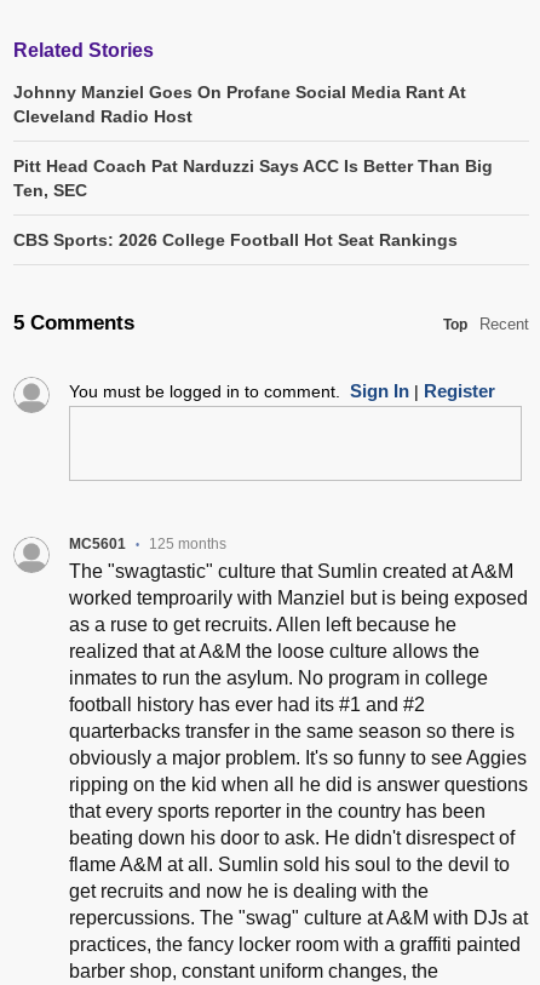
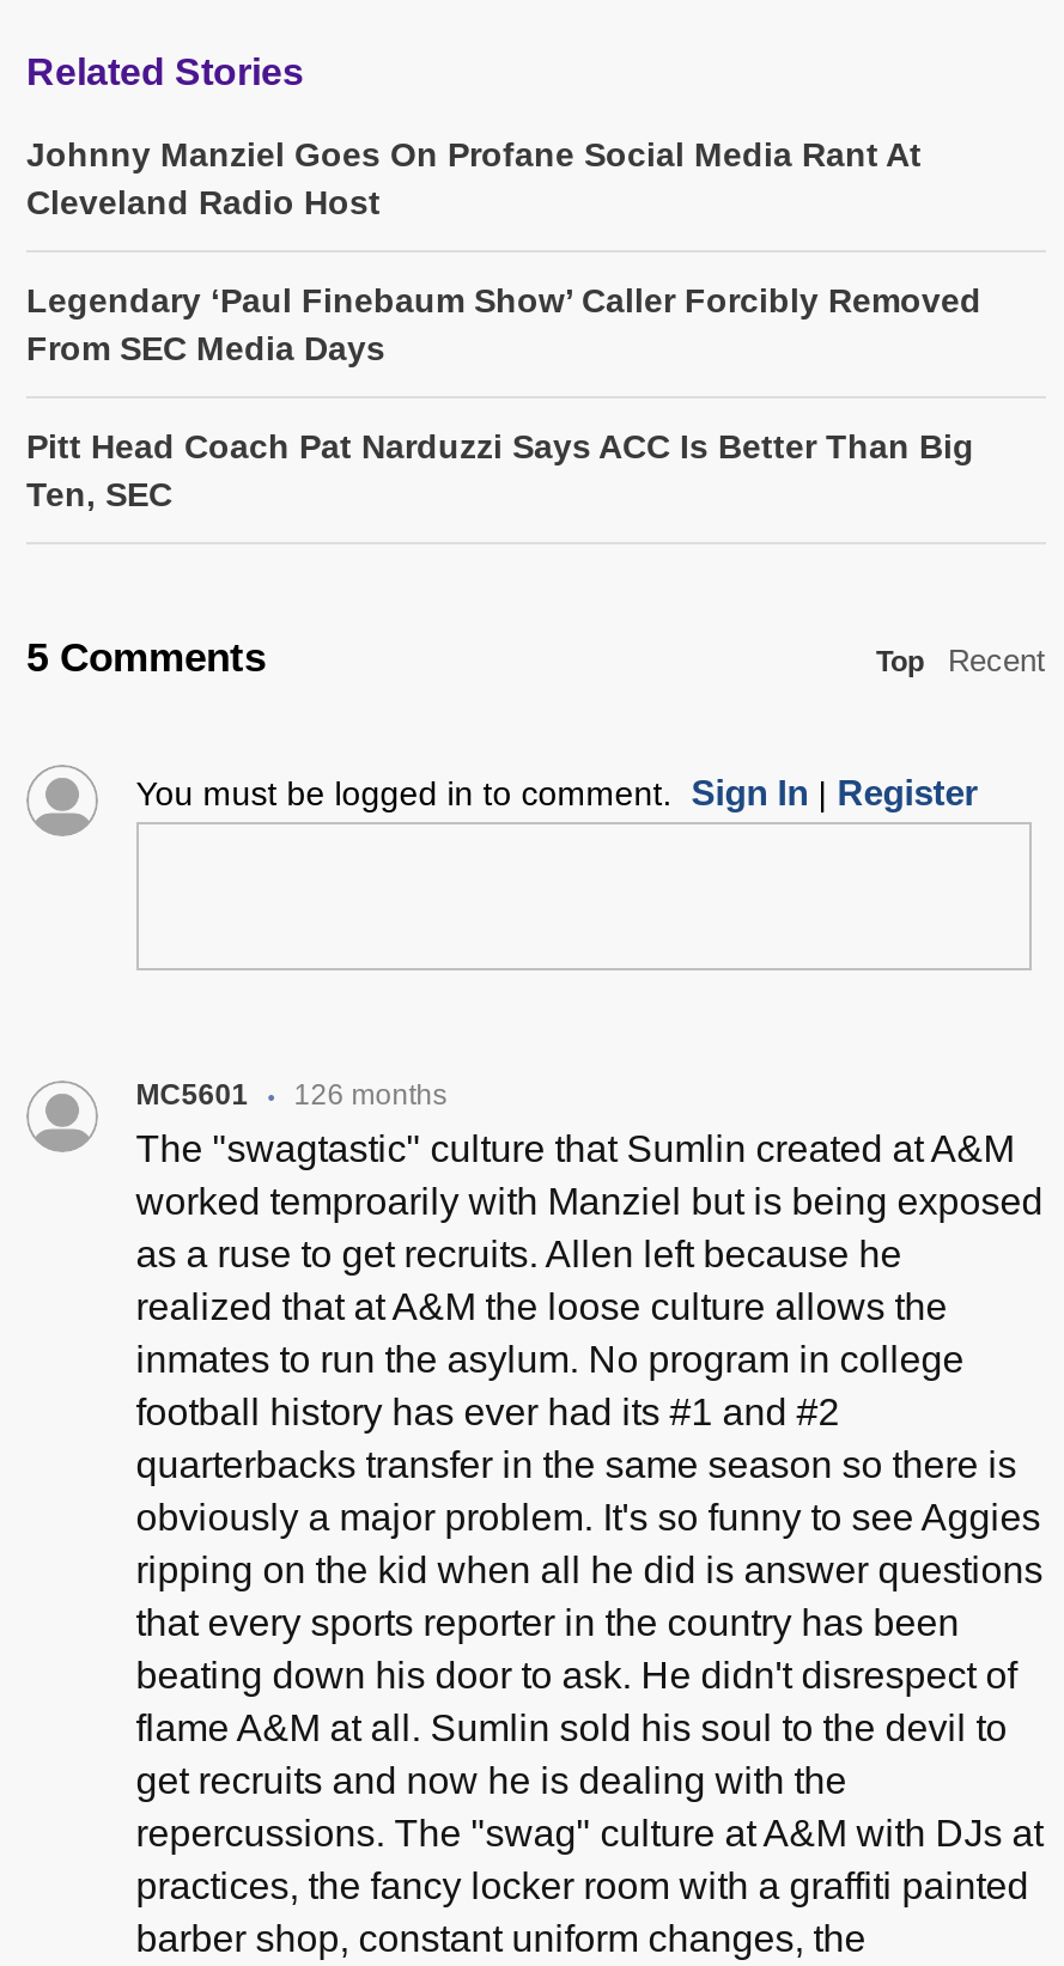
+ Legendary ‘Paul Finebaum Show’ Caller Forcibly Removed
+ From SEC Media Days

moved down: Pitt Head Coach Pat Narduzzi Says ACC Is Better Than Big | Ten, SEC

- CBS Sports: 2026 College Football Hot Seat Rankings

- 125 months
+ 126 months
